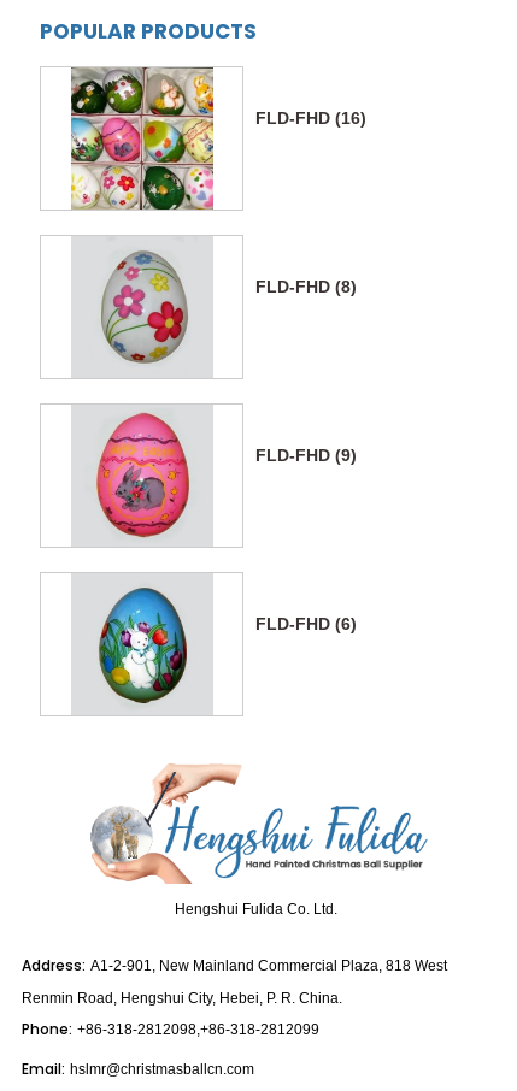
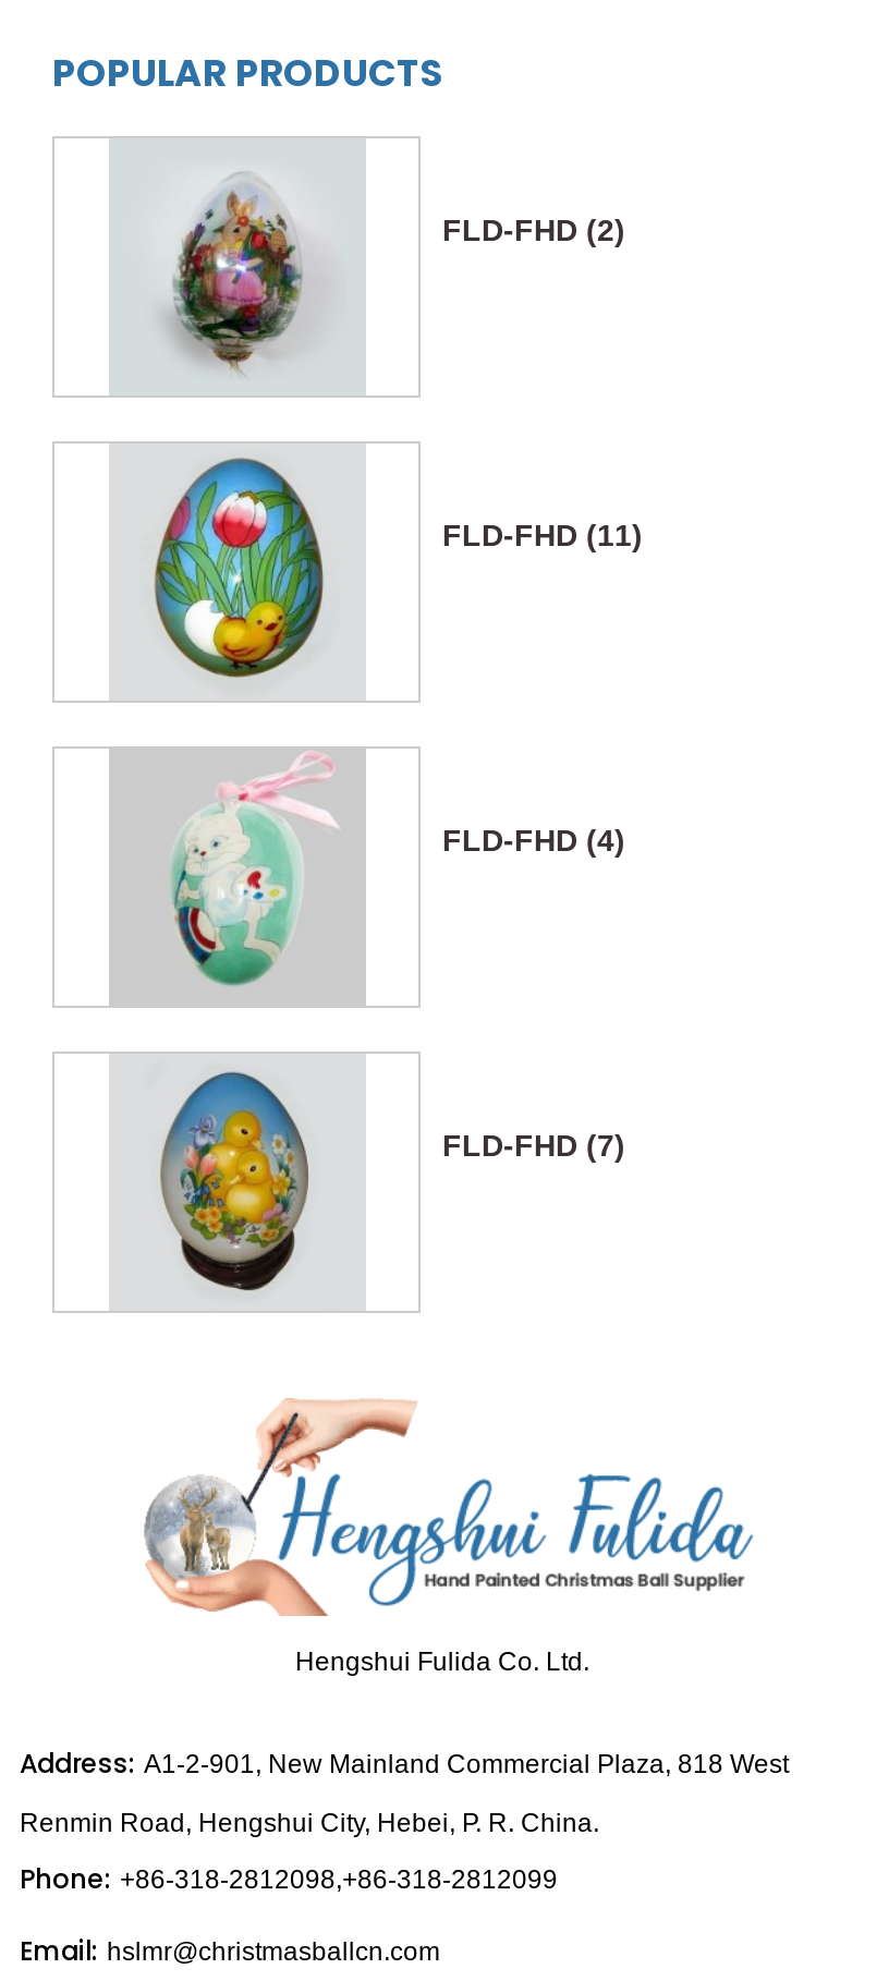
- [image]
- FLD-FHD (16)
+ [image]
+ FLD-FHD (2)

- [image]
+ [image]

- FLD-FHD (8)
+ FLD-FHD (11)

- [image]
+ [image]

- FLD-FHD (9)
+ FLD-FHD (4)

- [image]
+ [image]

- FLD-FHD (6)
+ FLD-FHD (7)
